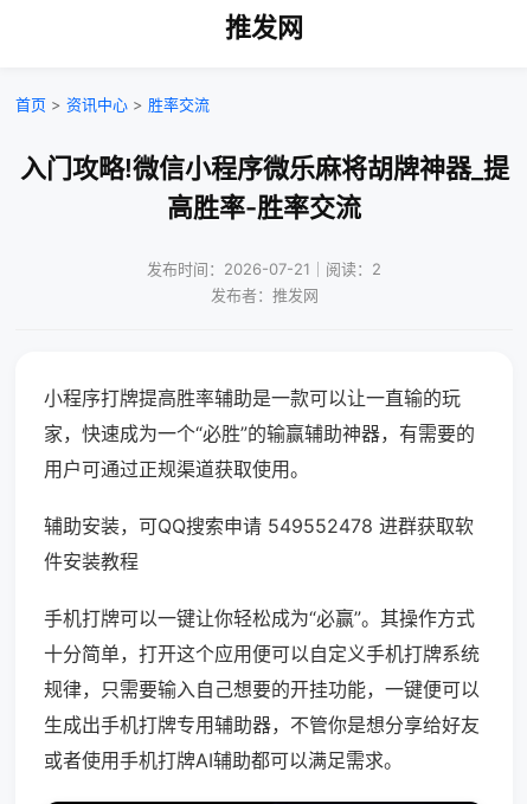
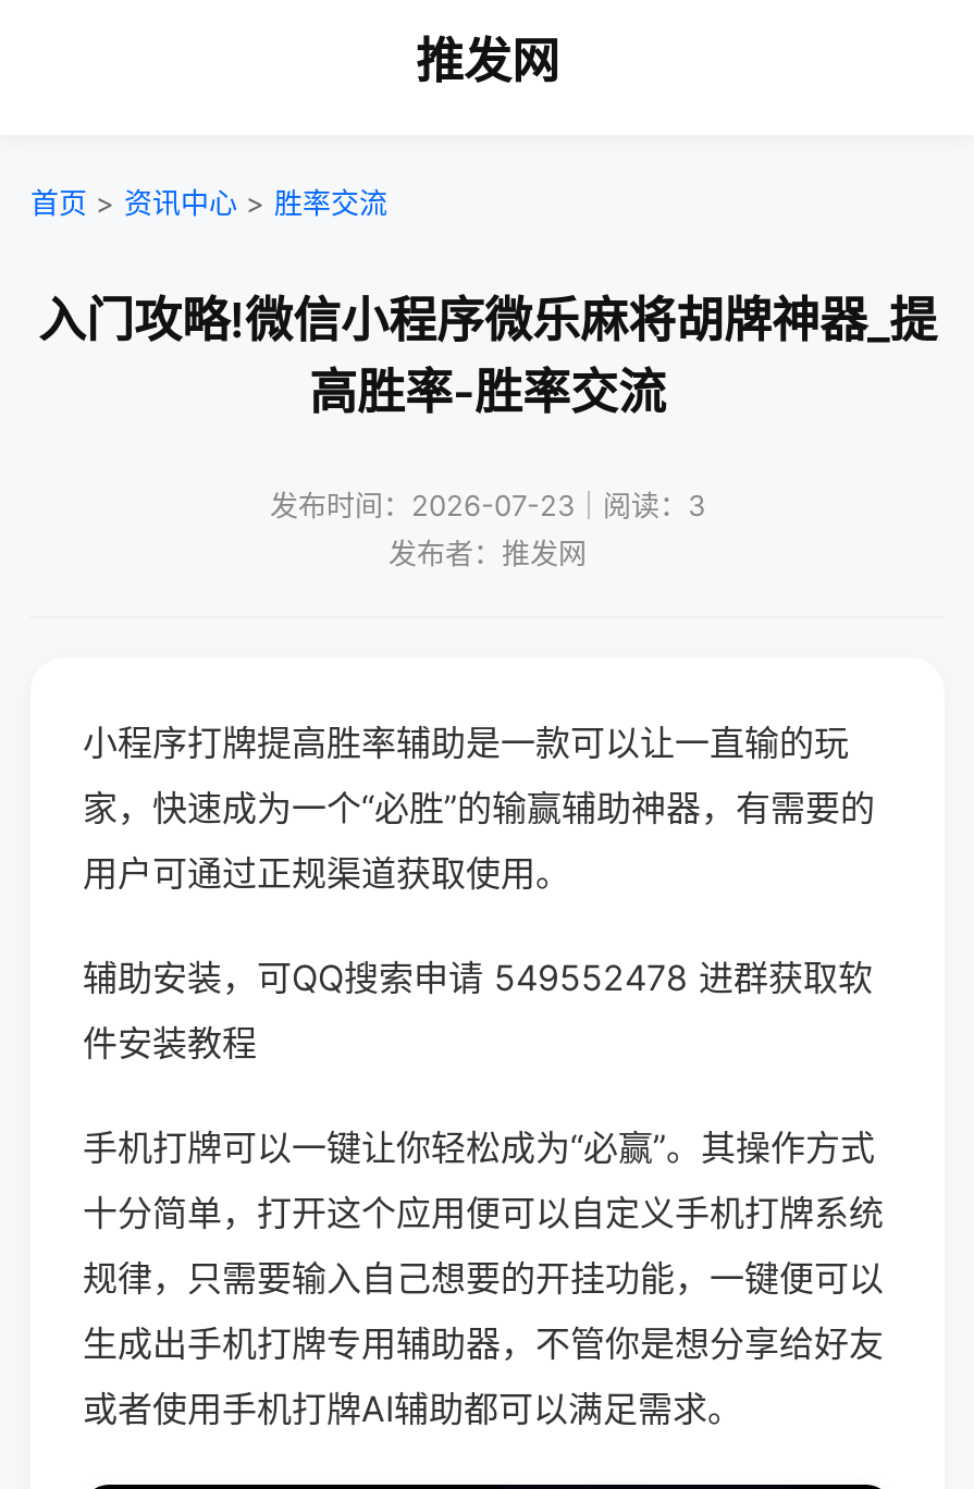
- 发布时间：2026-07-21｜阅读：2
+ 发布时间：2026-07-23｜阅读：3
